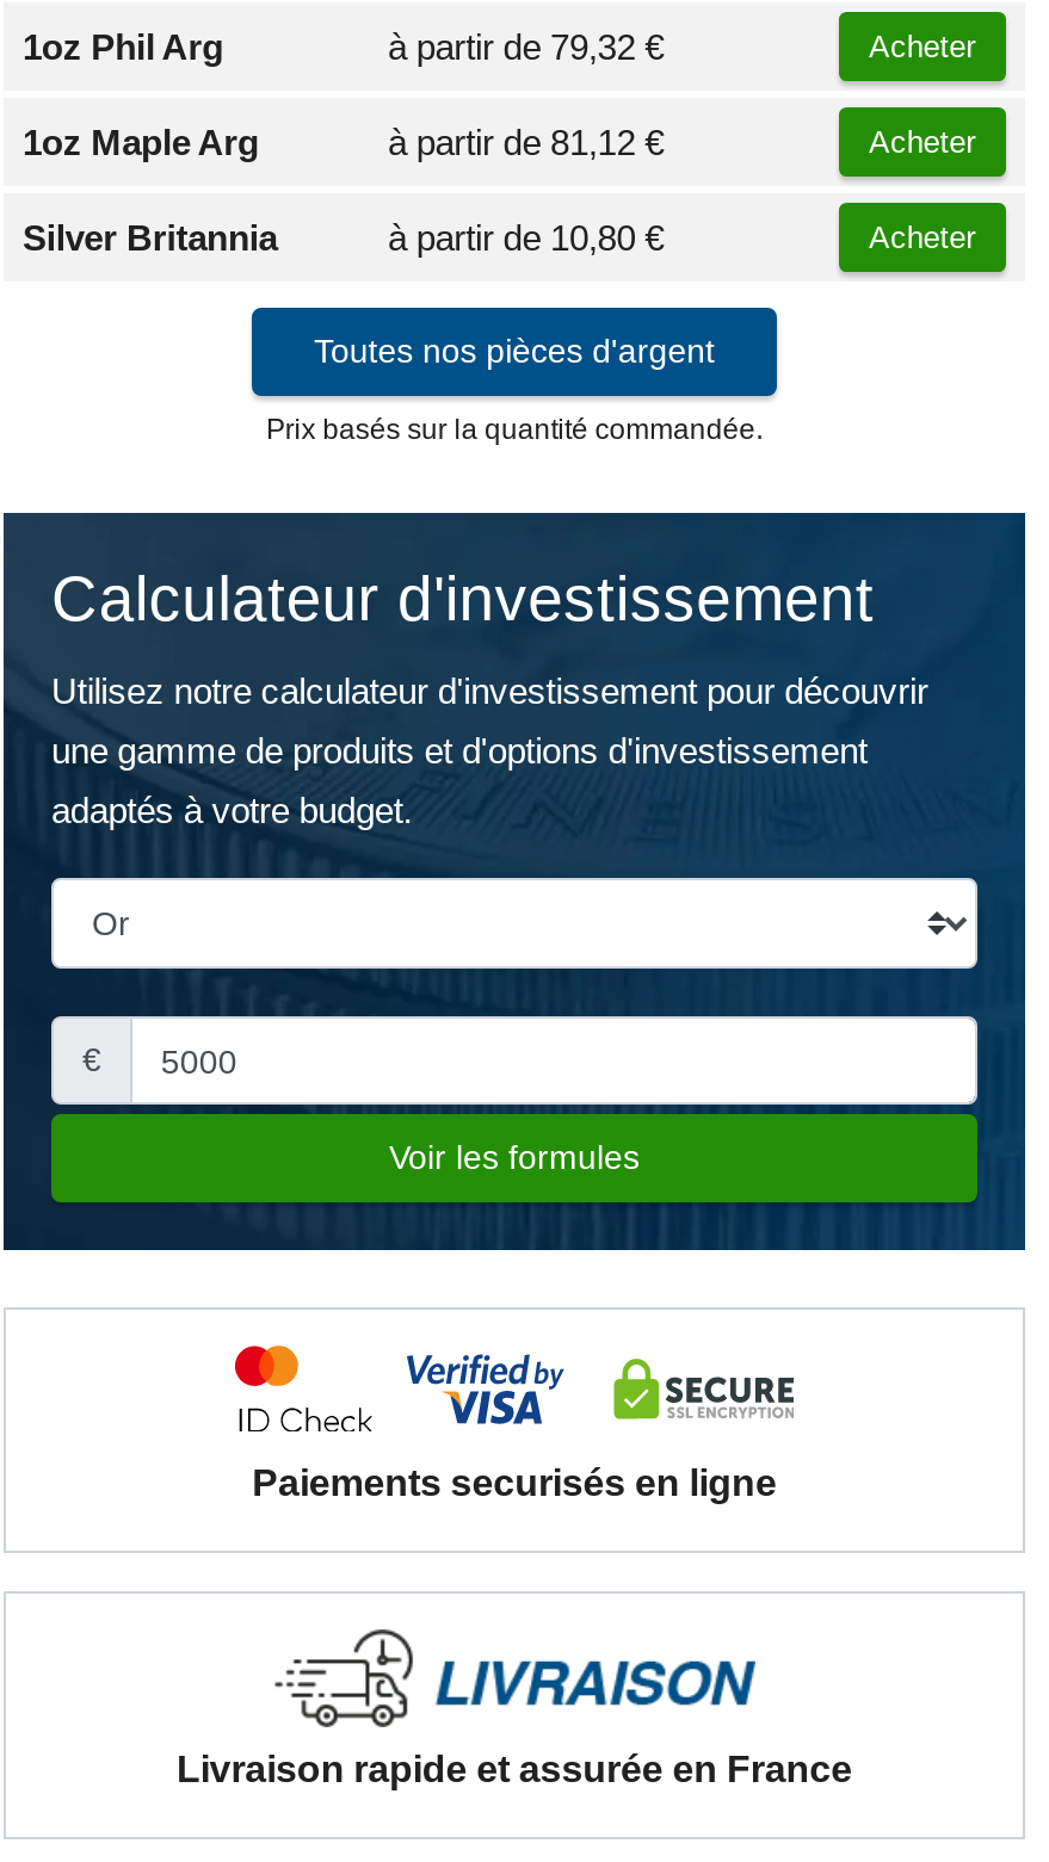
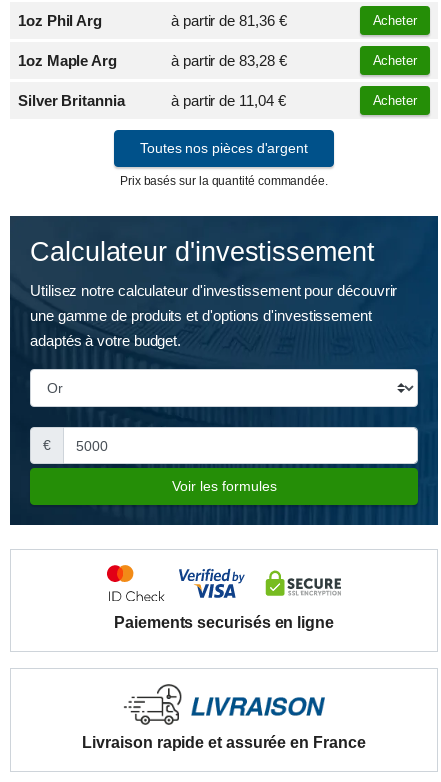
- à partir de 79,32 €
+ à partir de 81,36 €

- à partir de 81,12 €
+ à partir de 83,28 €

- à partir de 10,80 €
+ à partir de 11,04 €
